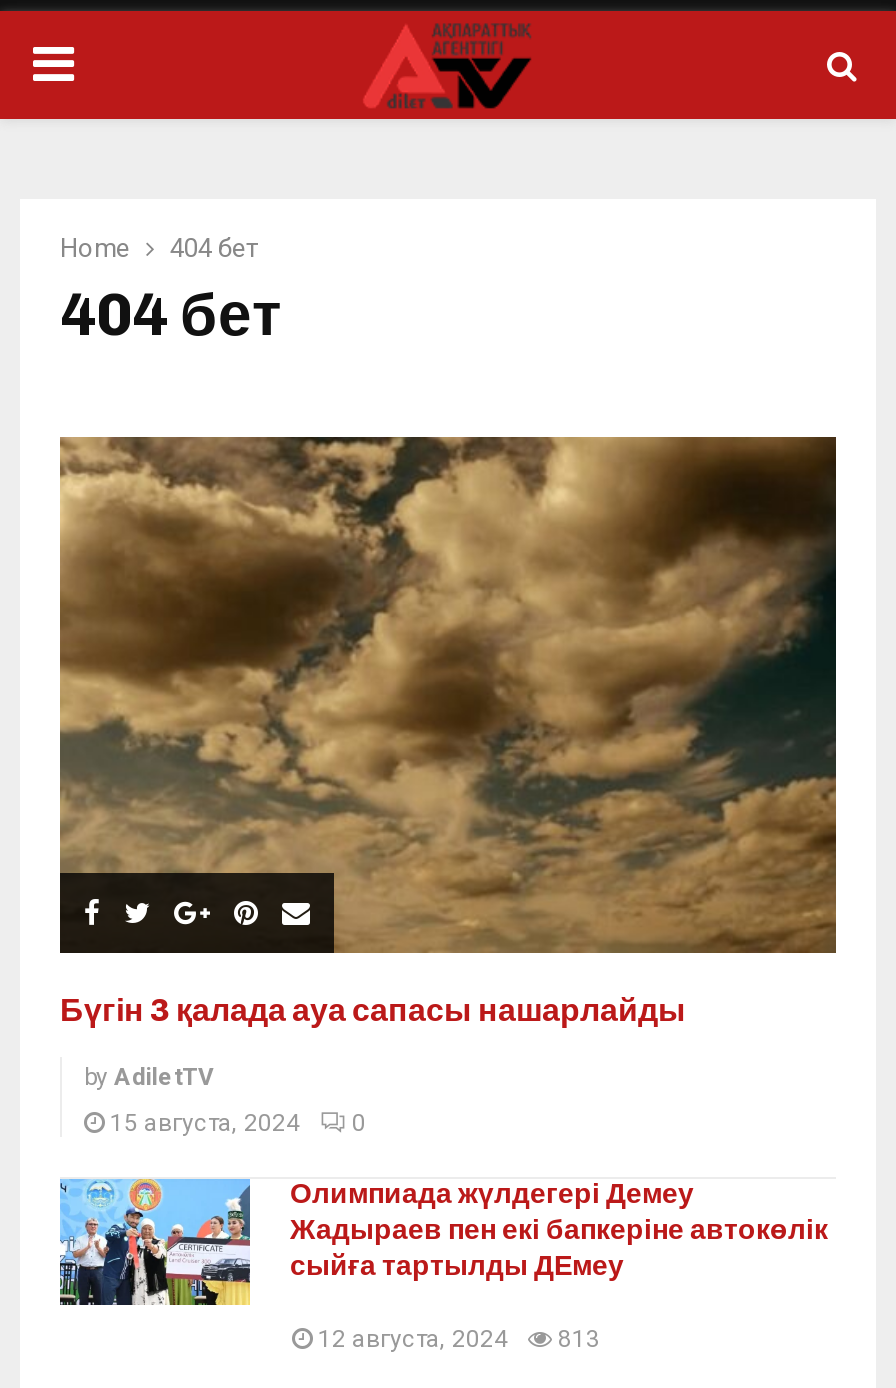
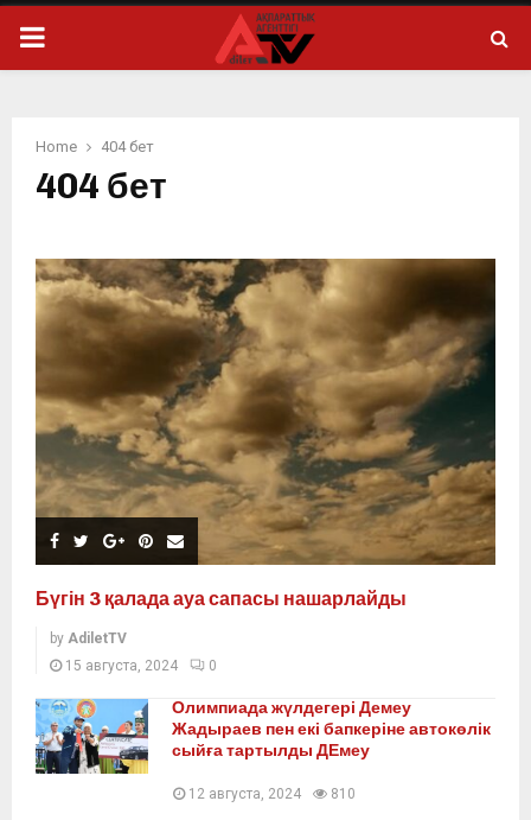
- 12 августа, 2024 813
+ 12 августа, 2024 810
